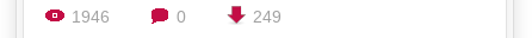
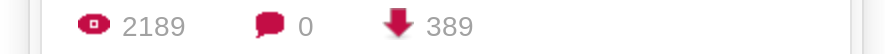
- 1946
+ 2189

- 249
+ 389
